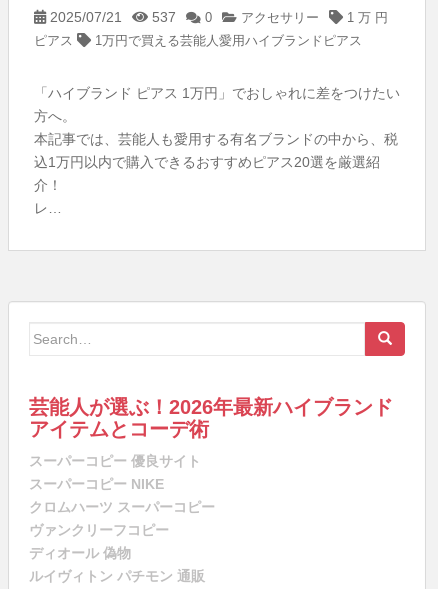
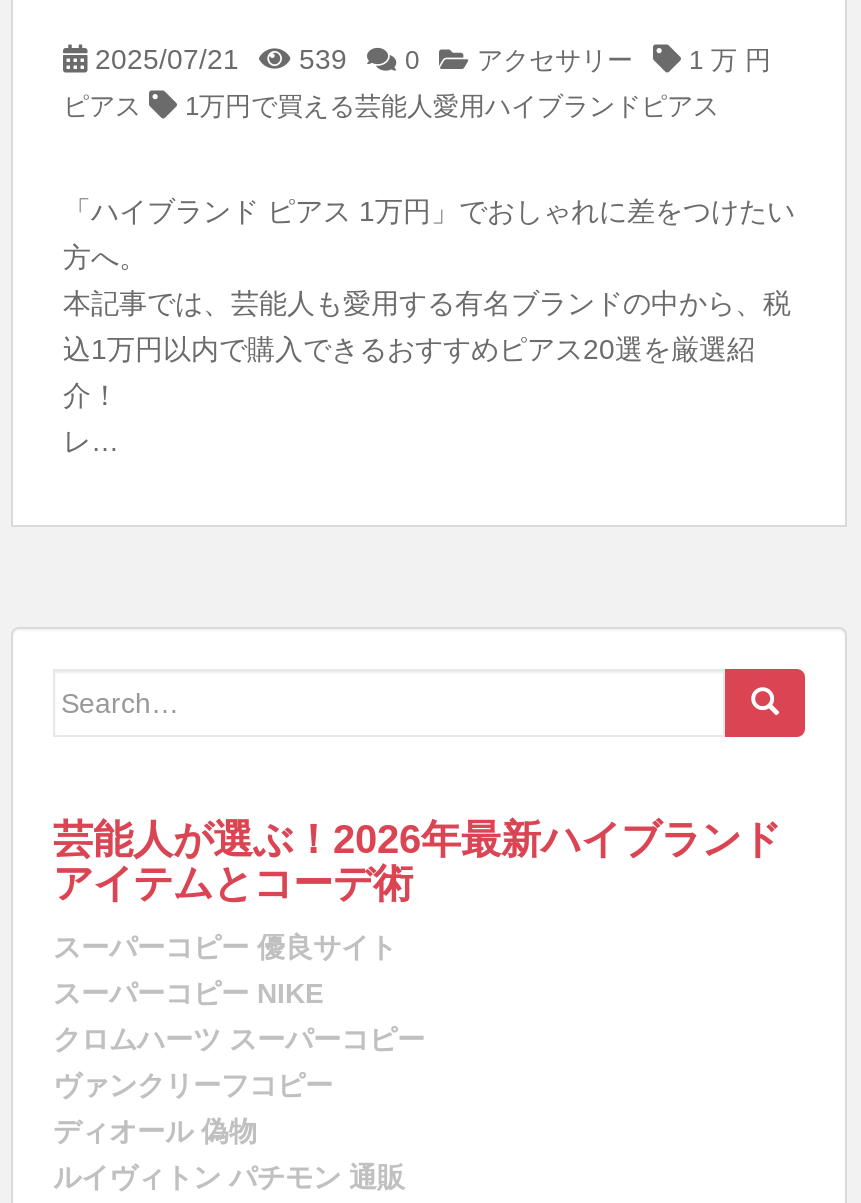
- 2025/07/21 537 0 アクセサリー 1 万 円
+ 2025/07/21 539 0 アクセサリー 1 万 円
